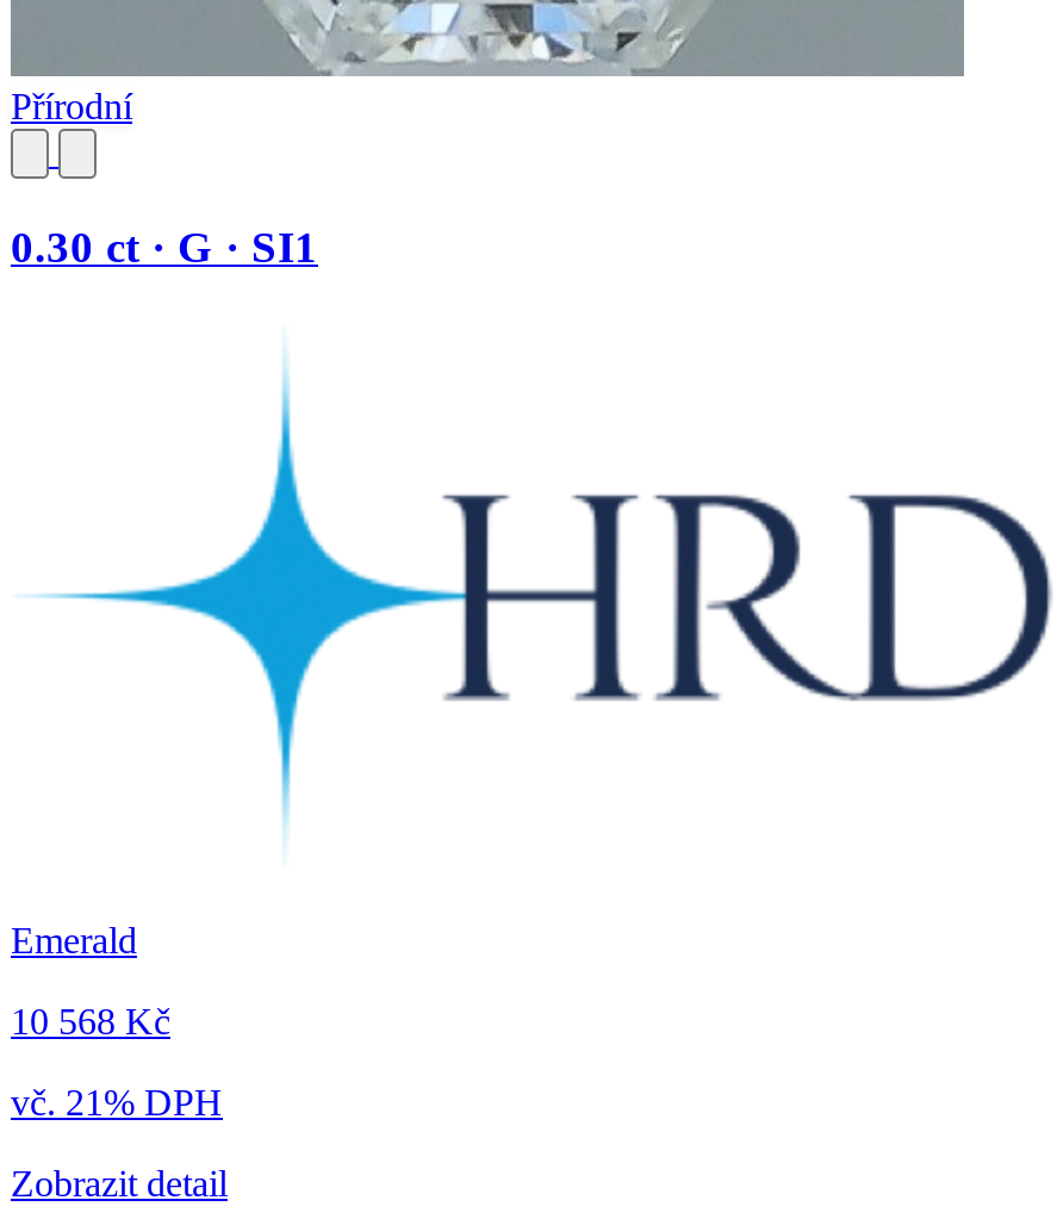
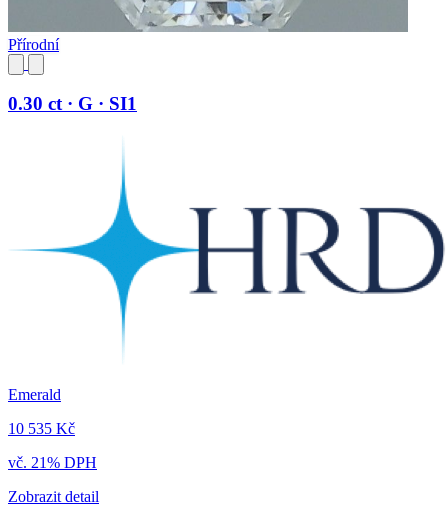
- 10 568 Kč
+ 10 535 Kč
